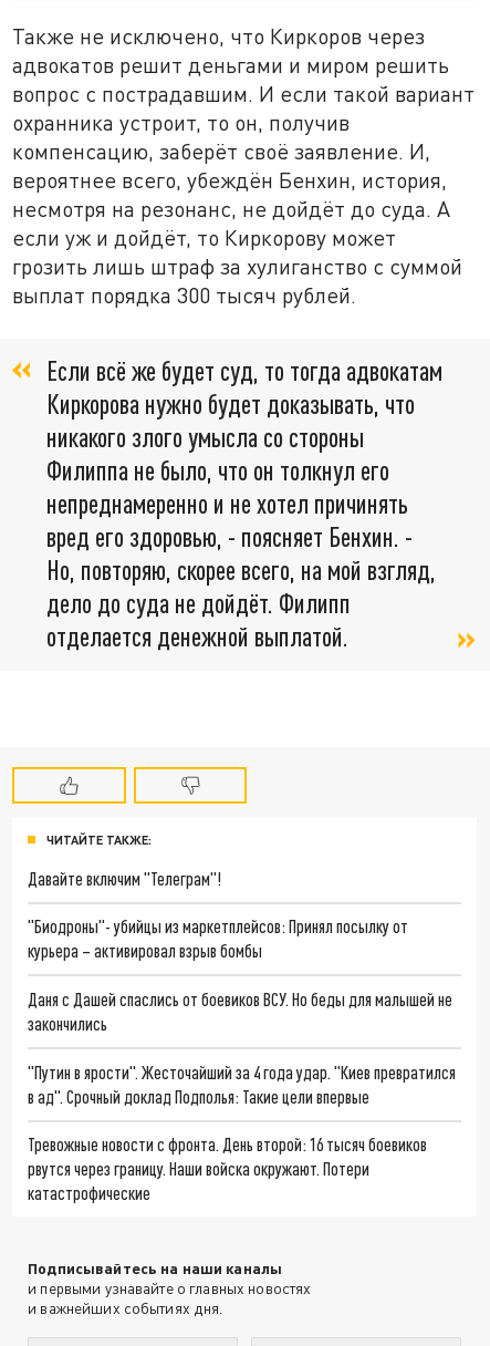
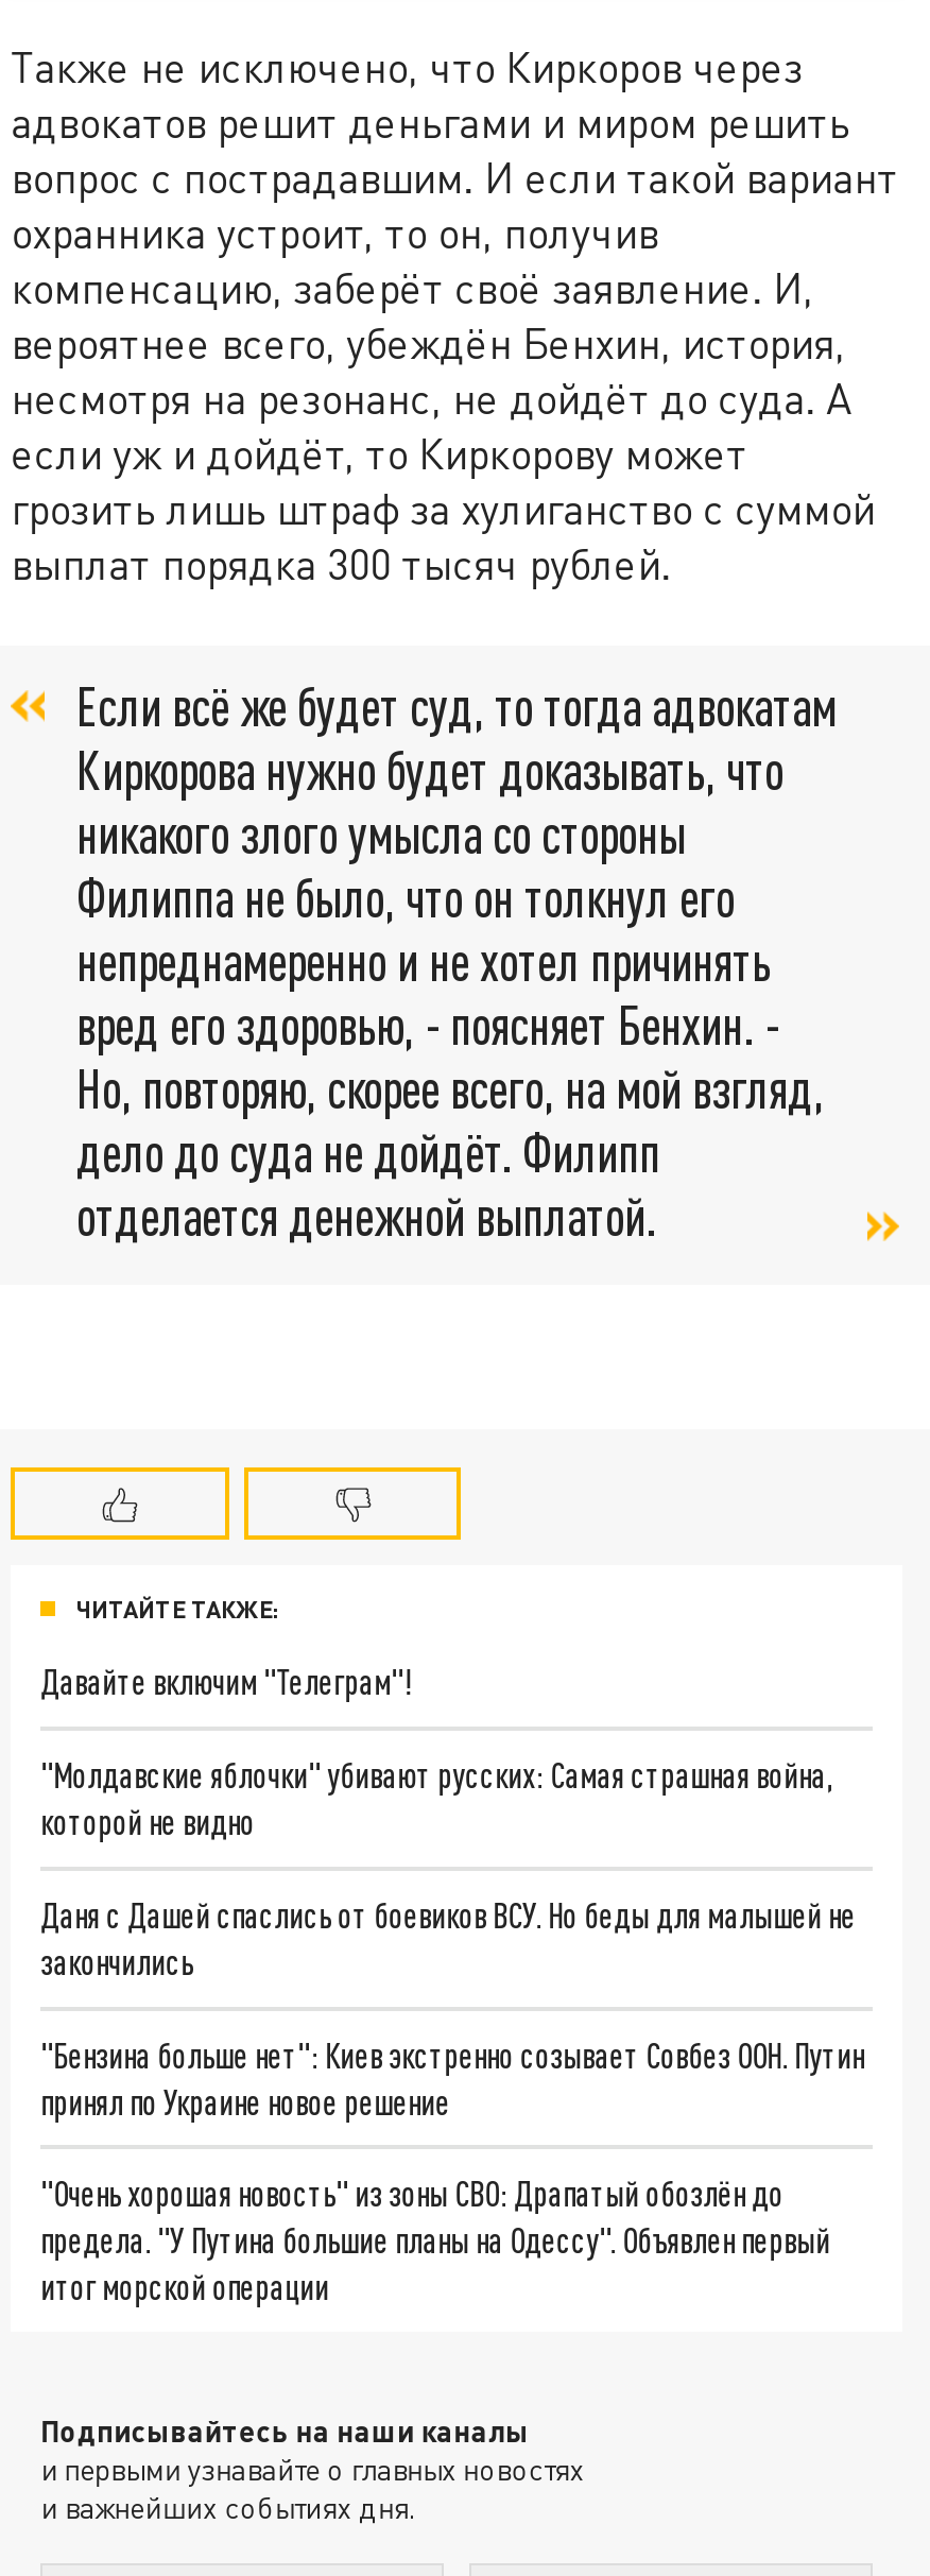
- "Биодроны"- убийцы из маркетплейсов: Принял посылку от
- курьера – активировал взрыв бомбы
+ "Молдавские яблочки" убивают русских: Самая страшная война,
+ которой не видно

- "Путин в ярости". Жесточайший за 4 года удар. "Киев превратился
- в ад". Срочный доклад Подполья: Такие цели впервые
+ "Бензина больше нет": Киев экстренно созывает Совбез ООН. Путин
+ принял по Украине новое решение

- Тревожные новости с фронта. День второй: 16 тысяч боевиков
- рвутся через границу. Наши войска окружают. Потери
- катастрофические
+ "Очень хорошая новость" из зоны СВО: Драпатый обозлён до
+ предела. "У Путина большие планы на Одессу". Объявлен первый
+ итог морской операции
